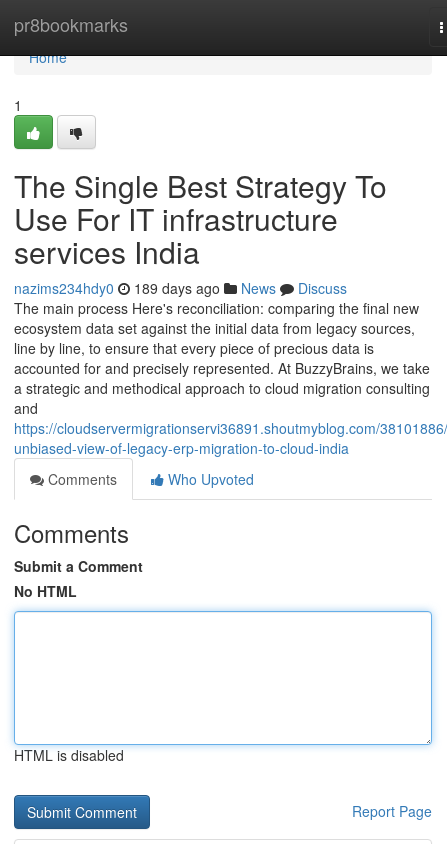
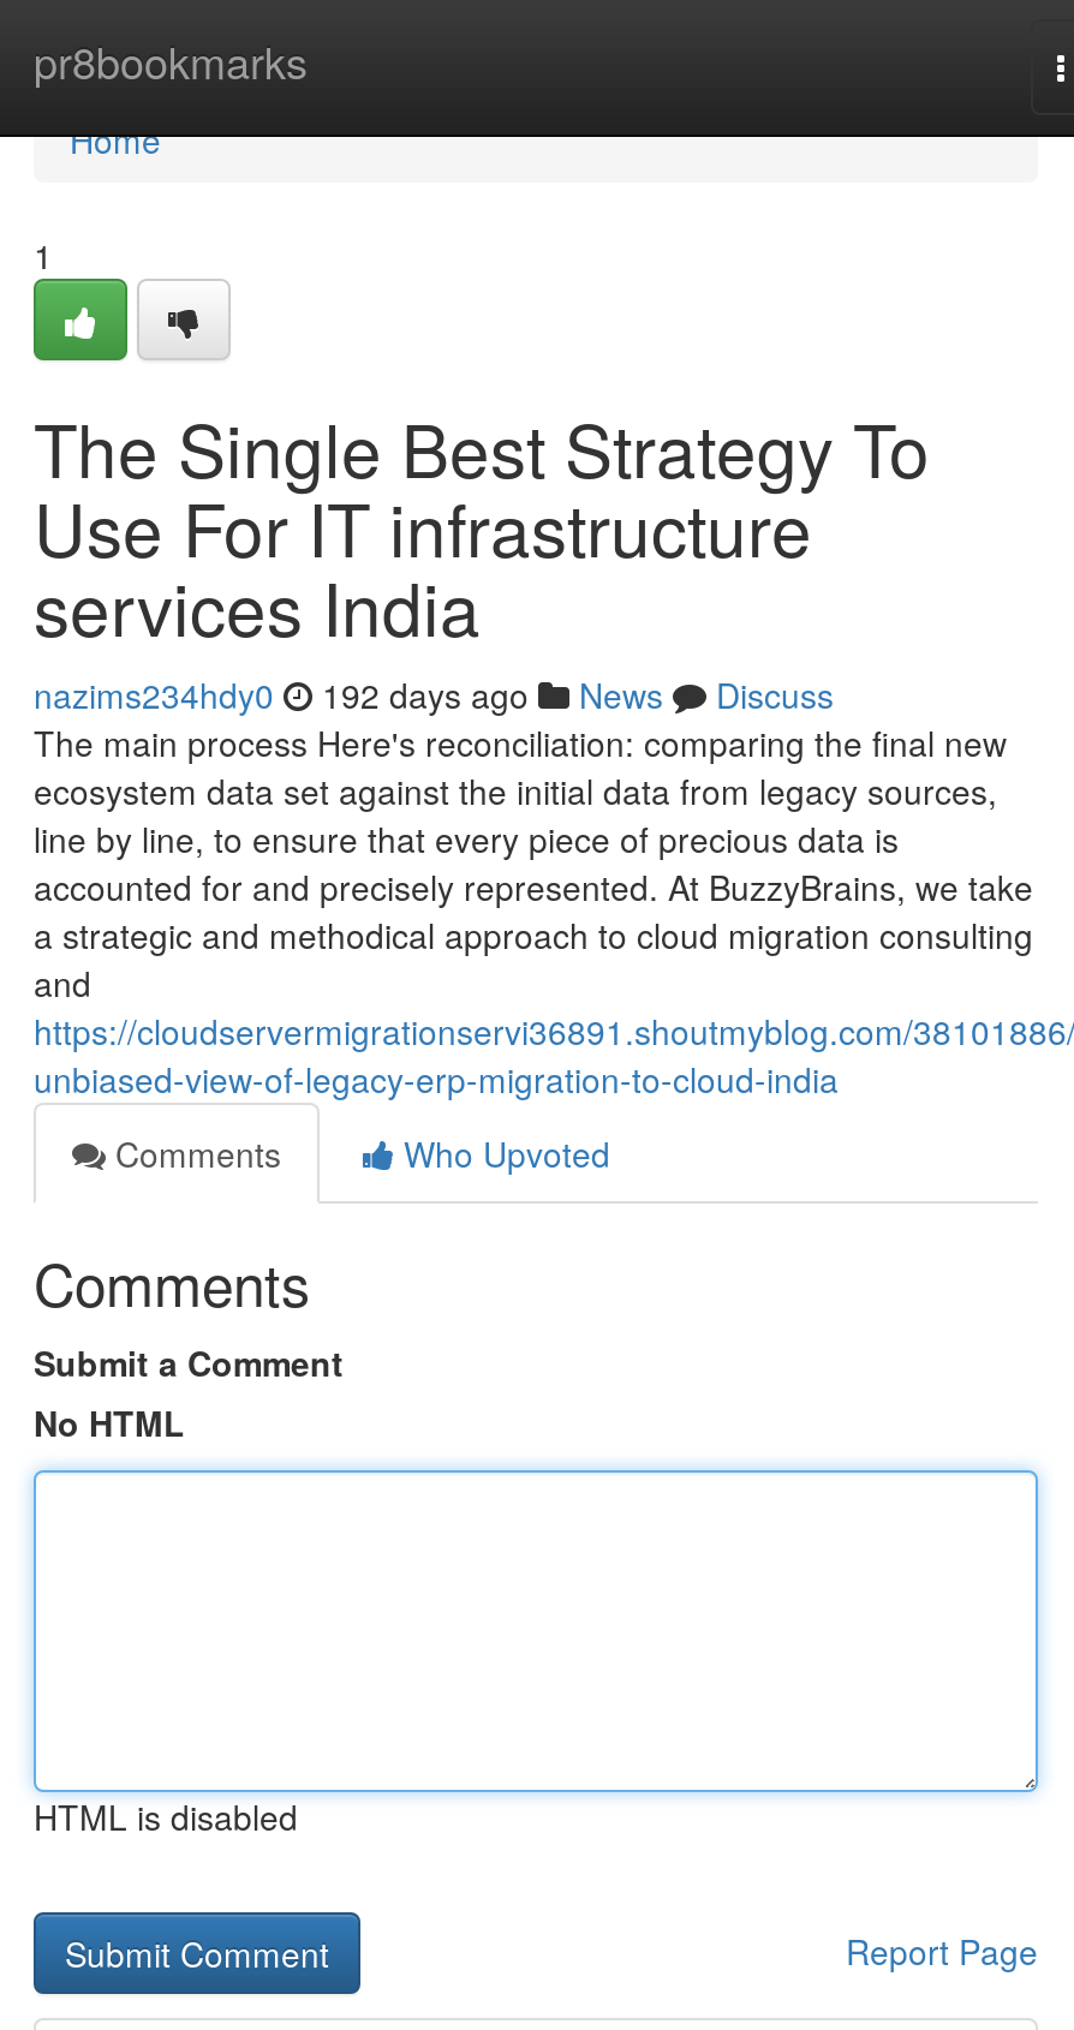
- nazims234hdy0 189 days ago News Discuss
+ nazims234hdy0 192 days ago News Discuss
